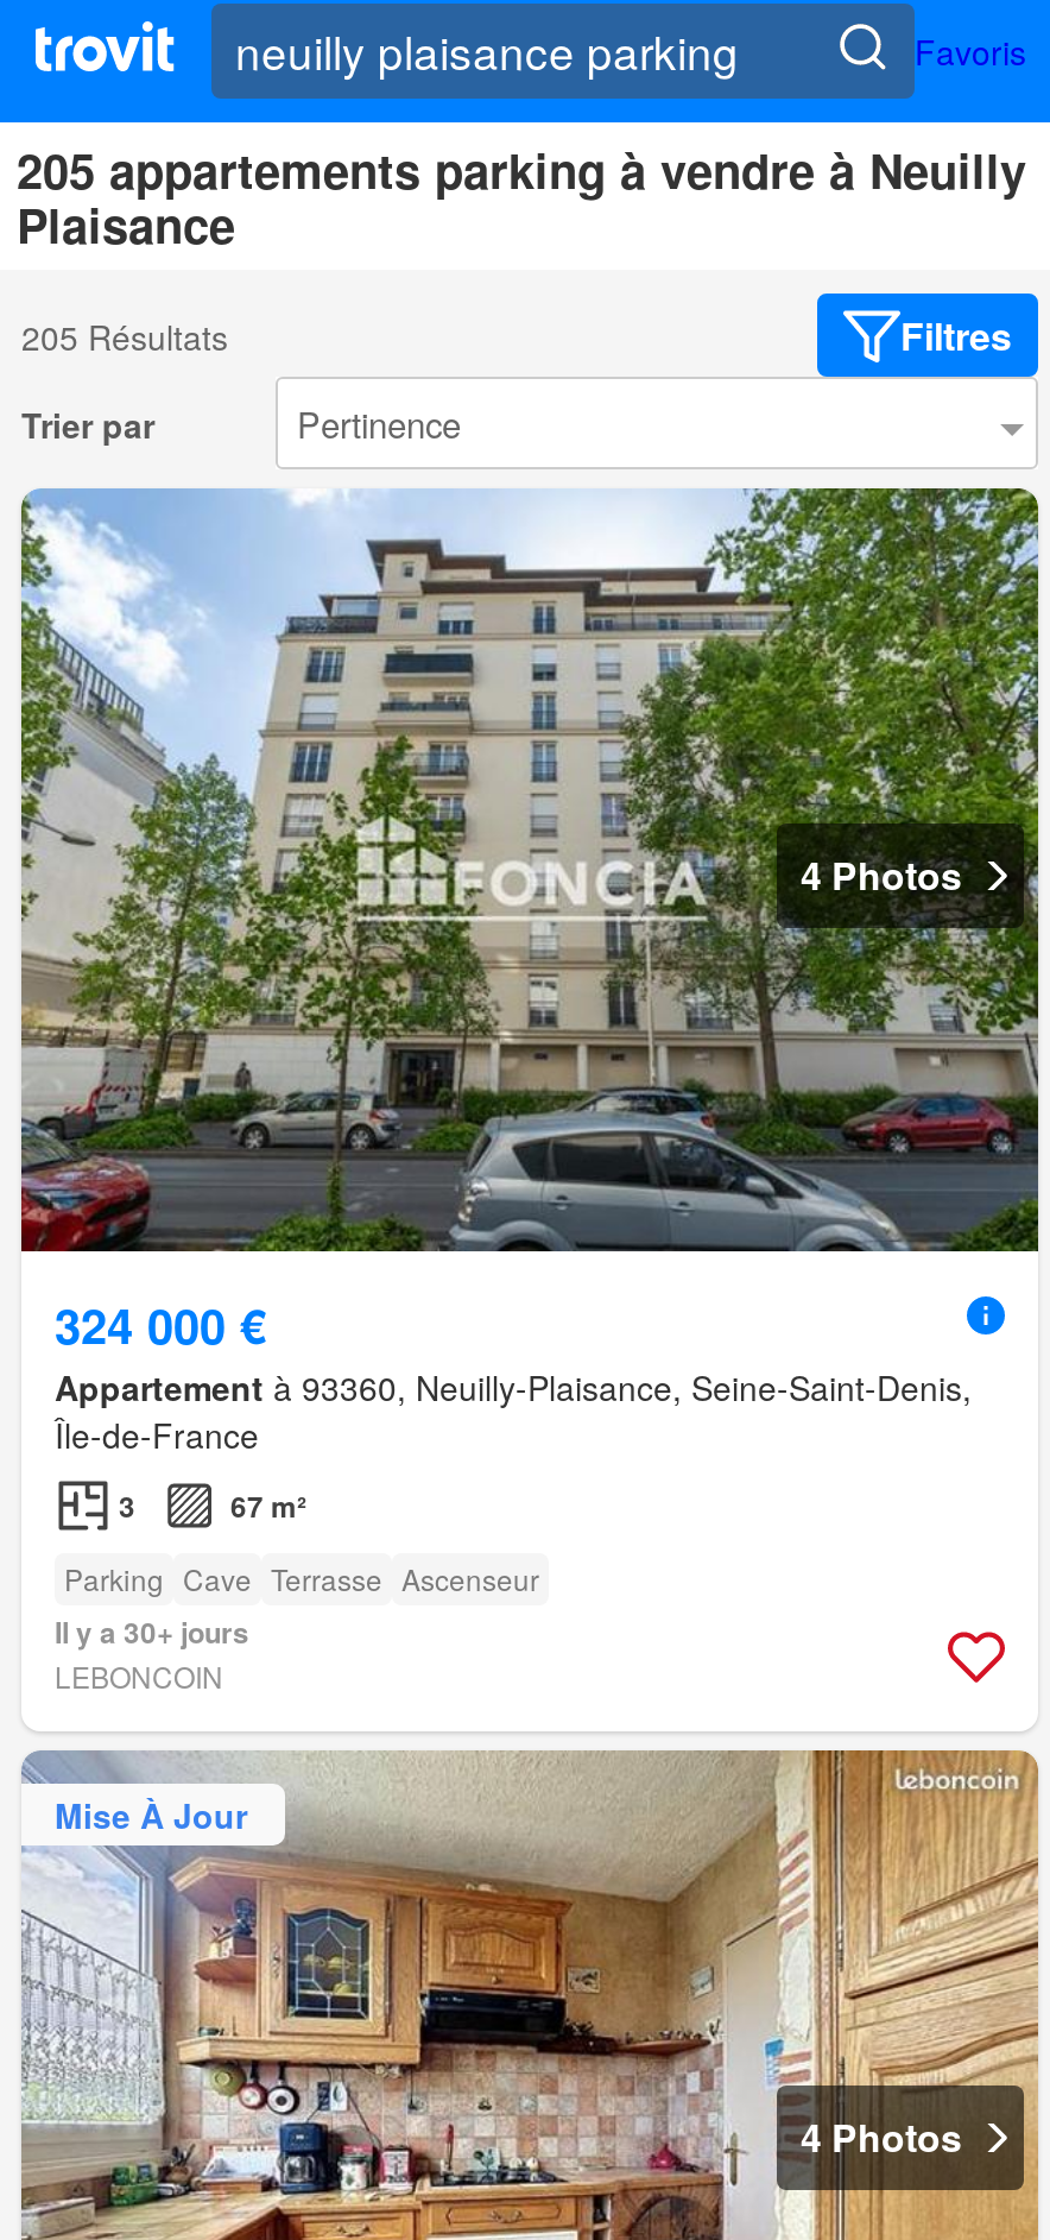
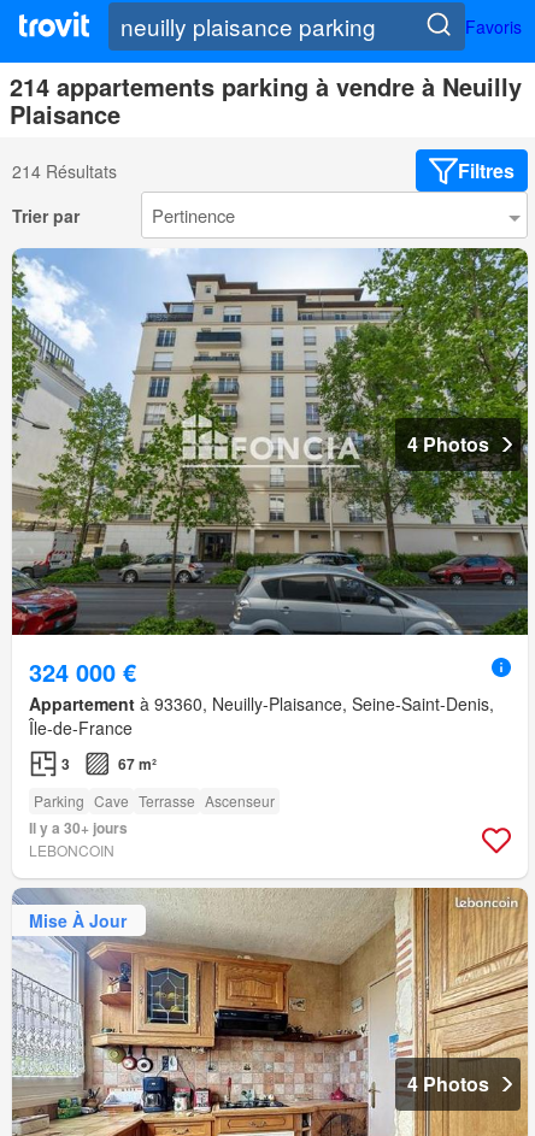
- 205 appartements parking à vendre à Neuilly
+ 214 appartements parking à vendre à Neuilly

- 205 Résultats
+ 214 Résultats
